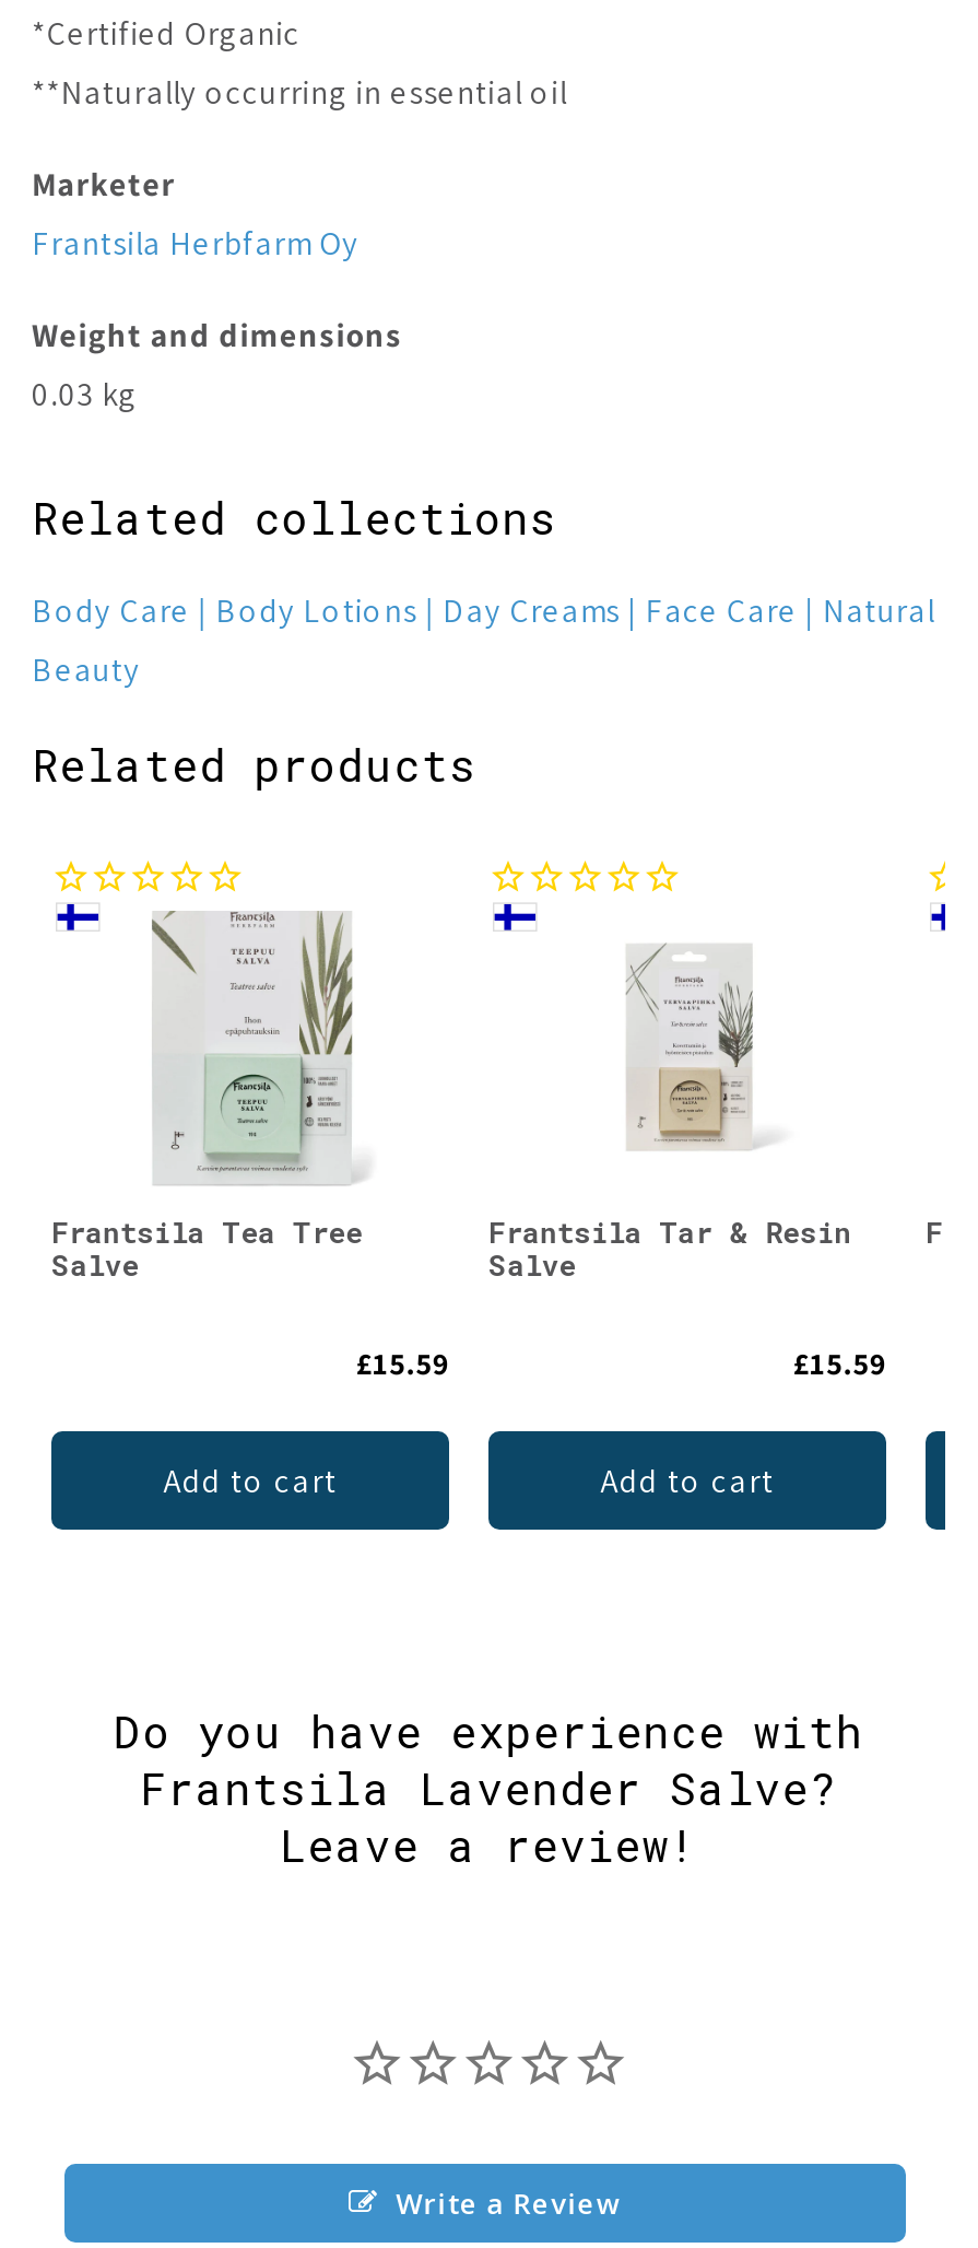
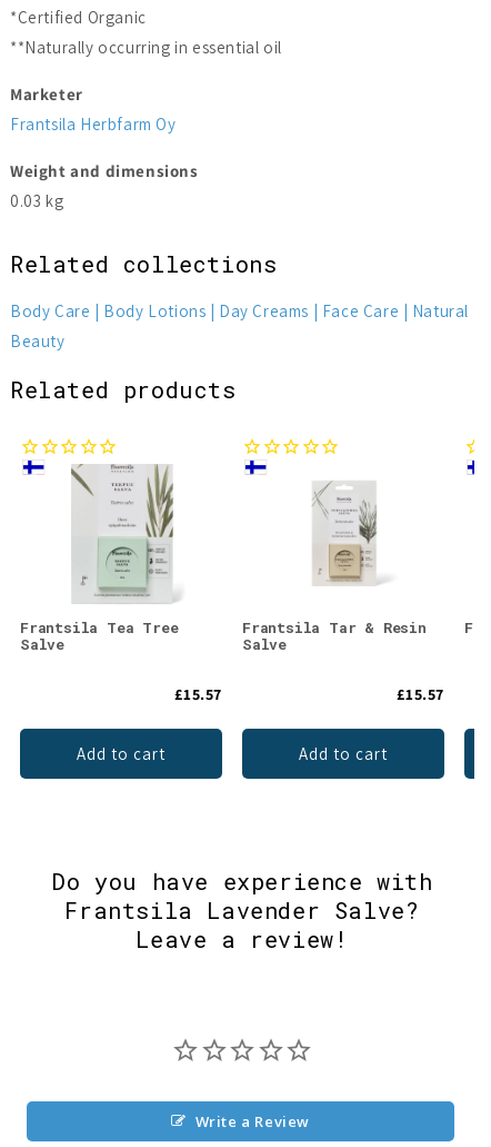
- £15.59
+ £15.57

- £15.59
+ £15.57
